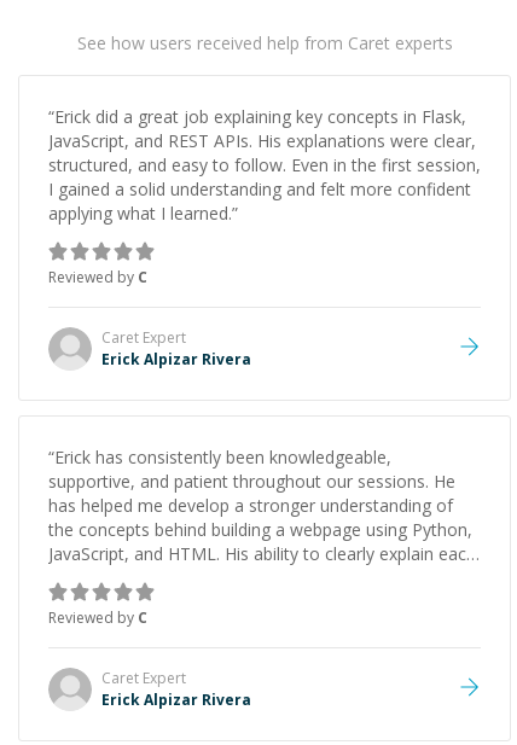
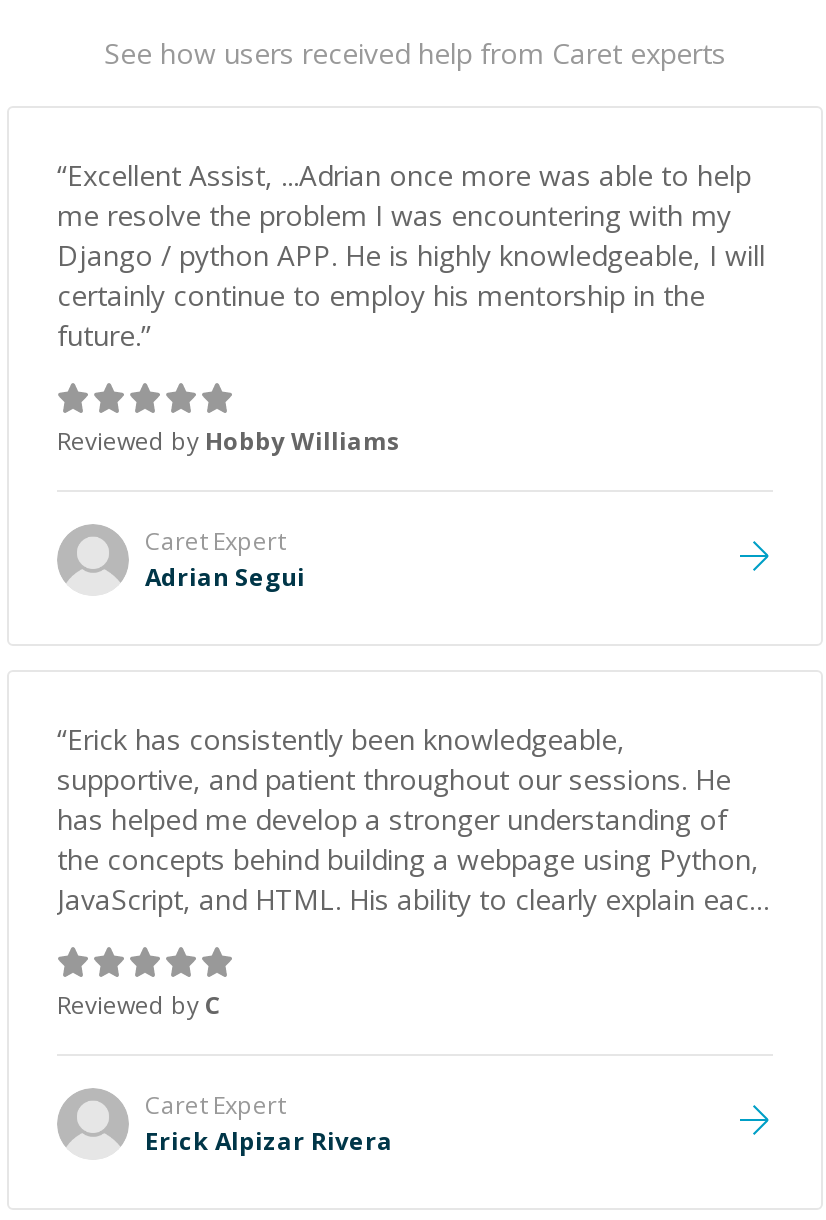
- “Erick did a great job explaining key concepts in Flask,
- JavaScript, and REST APIs. His explanations were clear,
- structured, and easy to follow. Even in the first session,
- I gained a solid understanding and felt more confident
- applying what I learned.”
+ “Excellent Assist, ...Adrian once more was able to help
+ me resolve the problem I was encountering with my
+ Django / python APP. He is highly knowledgeable, I will
+ certainly continue to employ his mentorship in the
+ future.”

- Reviewed by C
+ Reviewed by Hobby Williams

- Erick Alpizar Rivera
+ Adrian Segui
